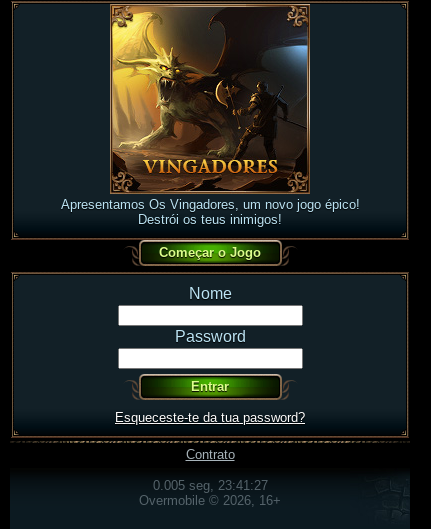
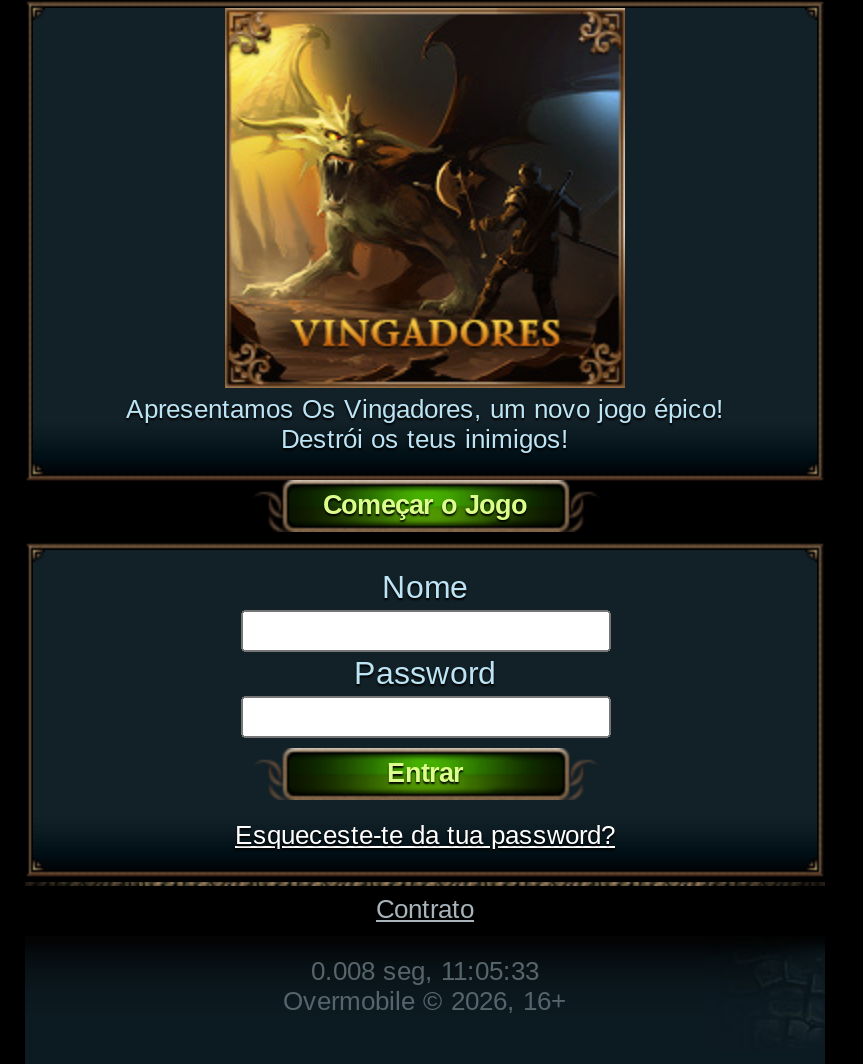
- 0.005 seg, 23:41:27
+ 0.008 seg, 11:05:33
